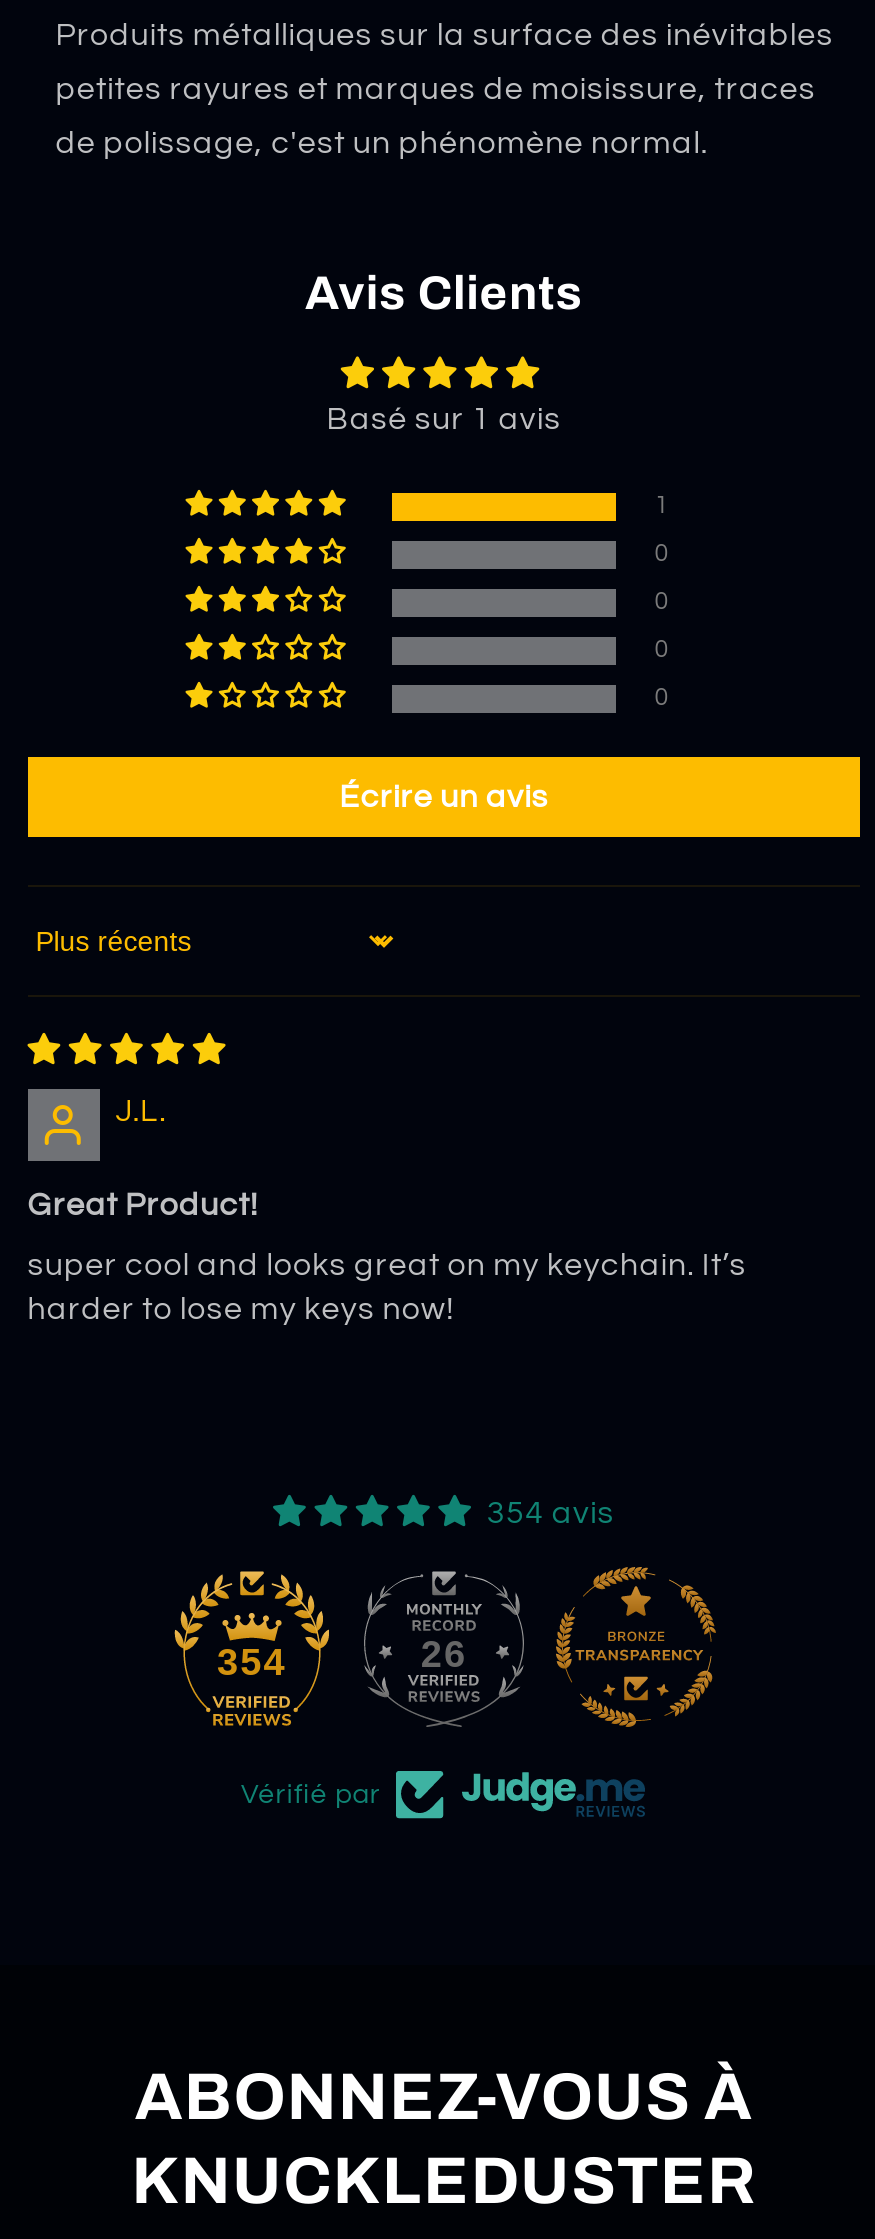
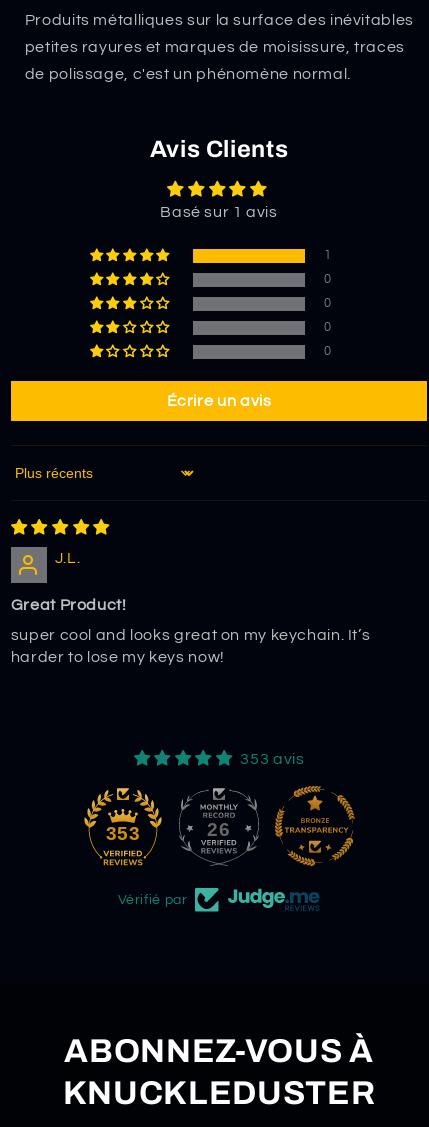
- 354 avis
+ 353 avis

- 354
+ 353
